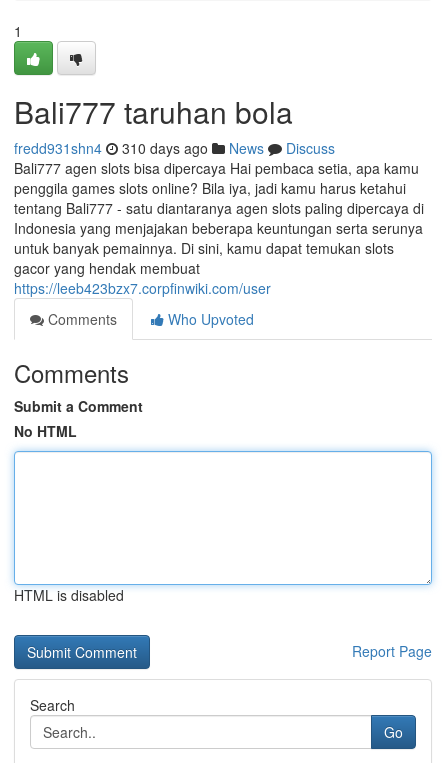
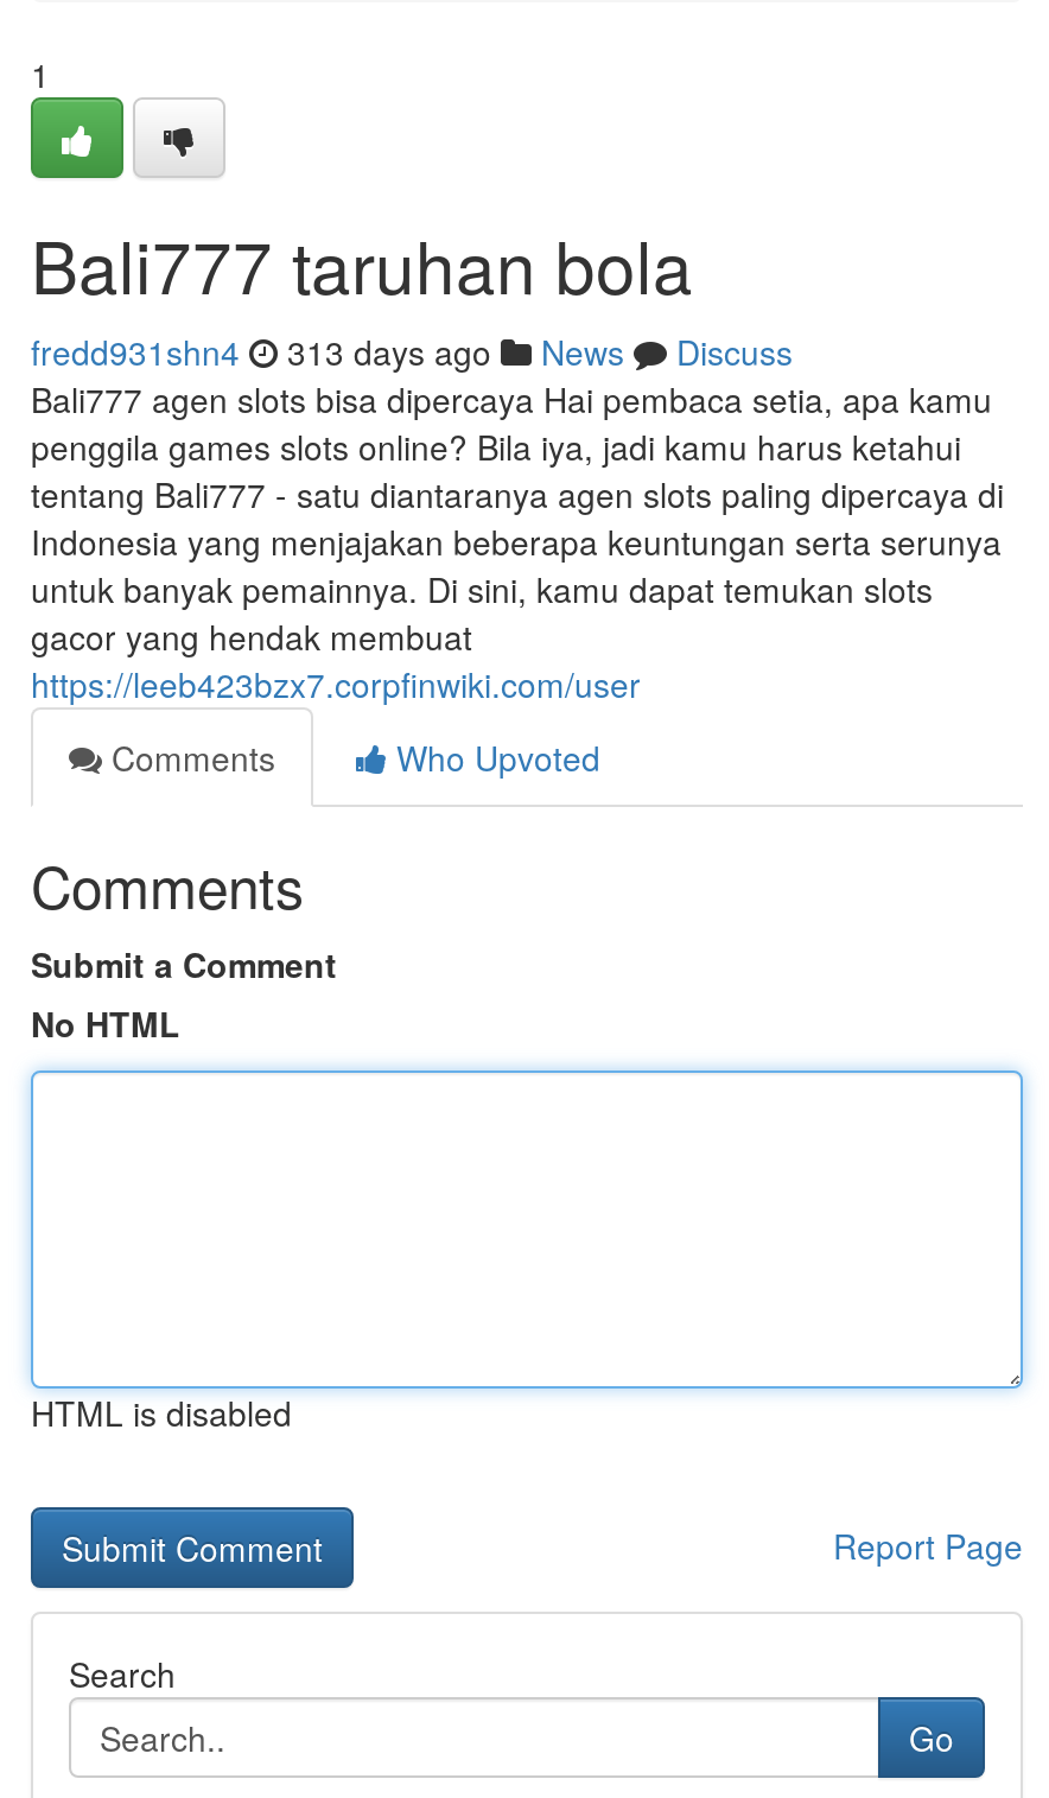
- fredd931shn4 310 days ago News Discuss
+ fredd931shn4 313 days ago News Discuss
